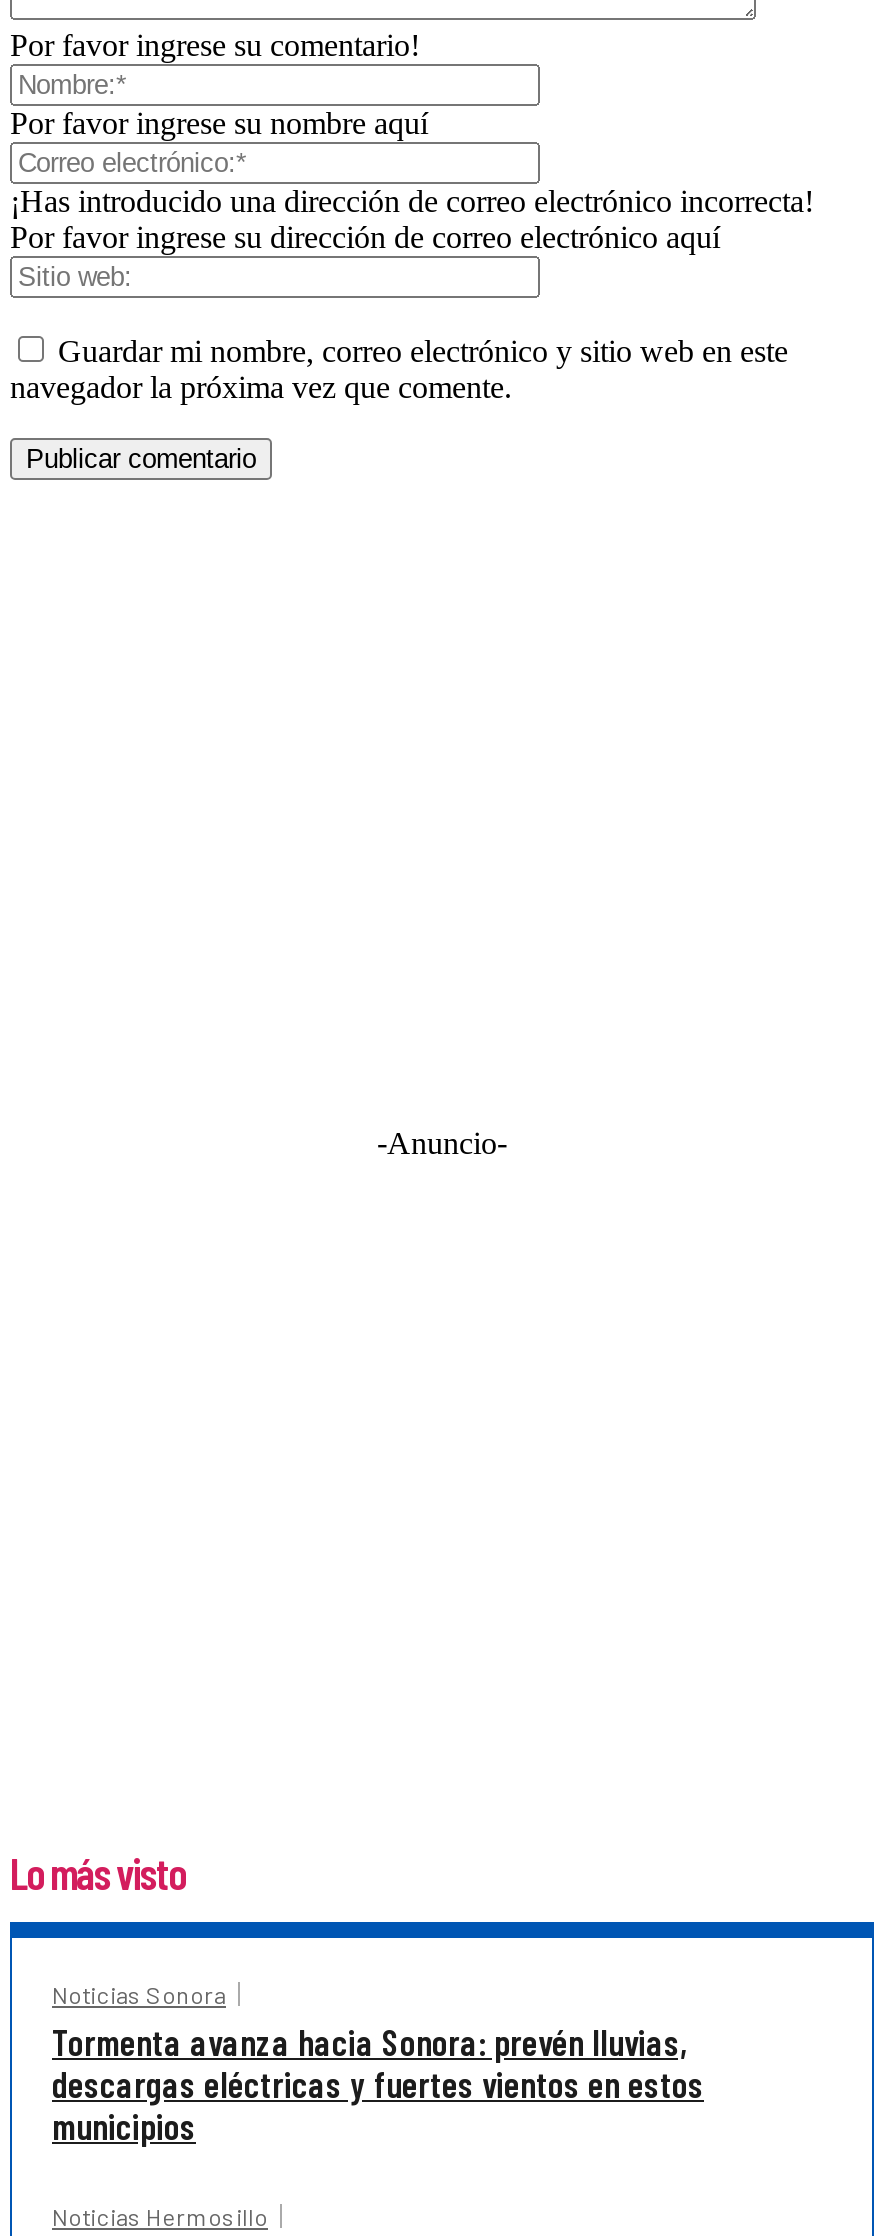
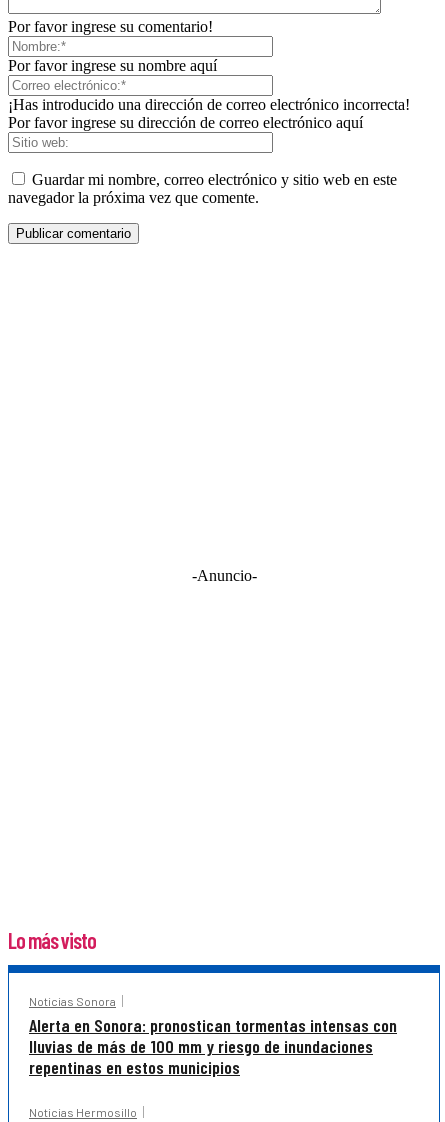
- Tormenta avanza hacia Sonora: prevén lluvias,
- descargas eléctricas y fuertes vientos en estos
- municipios
+ Alerta en Sonora: pronostican tormentas intensas con
+ lluvias de más de 100 mm y riesgo de inundaciones
+ repentinas en estos municipios
